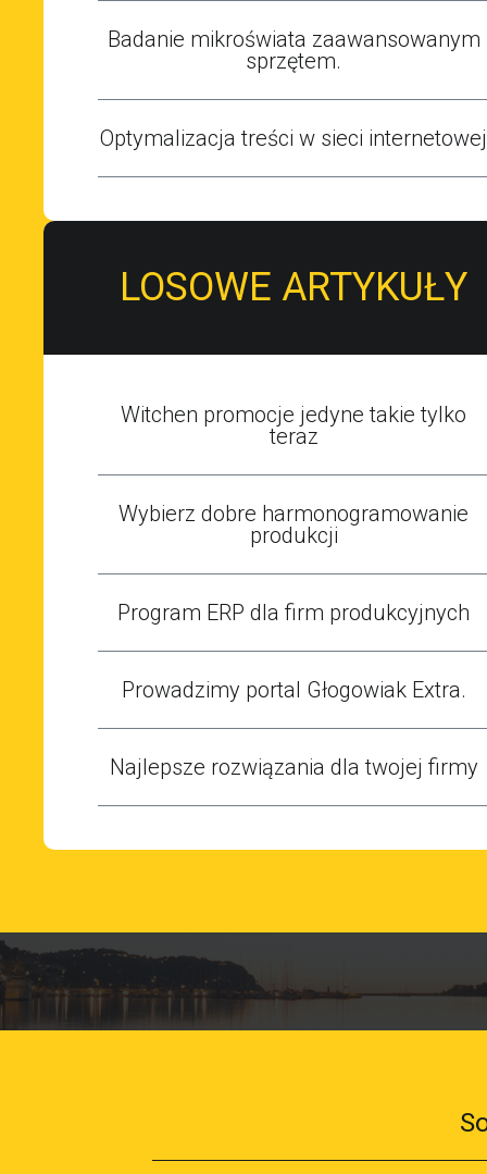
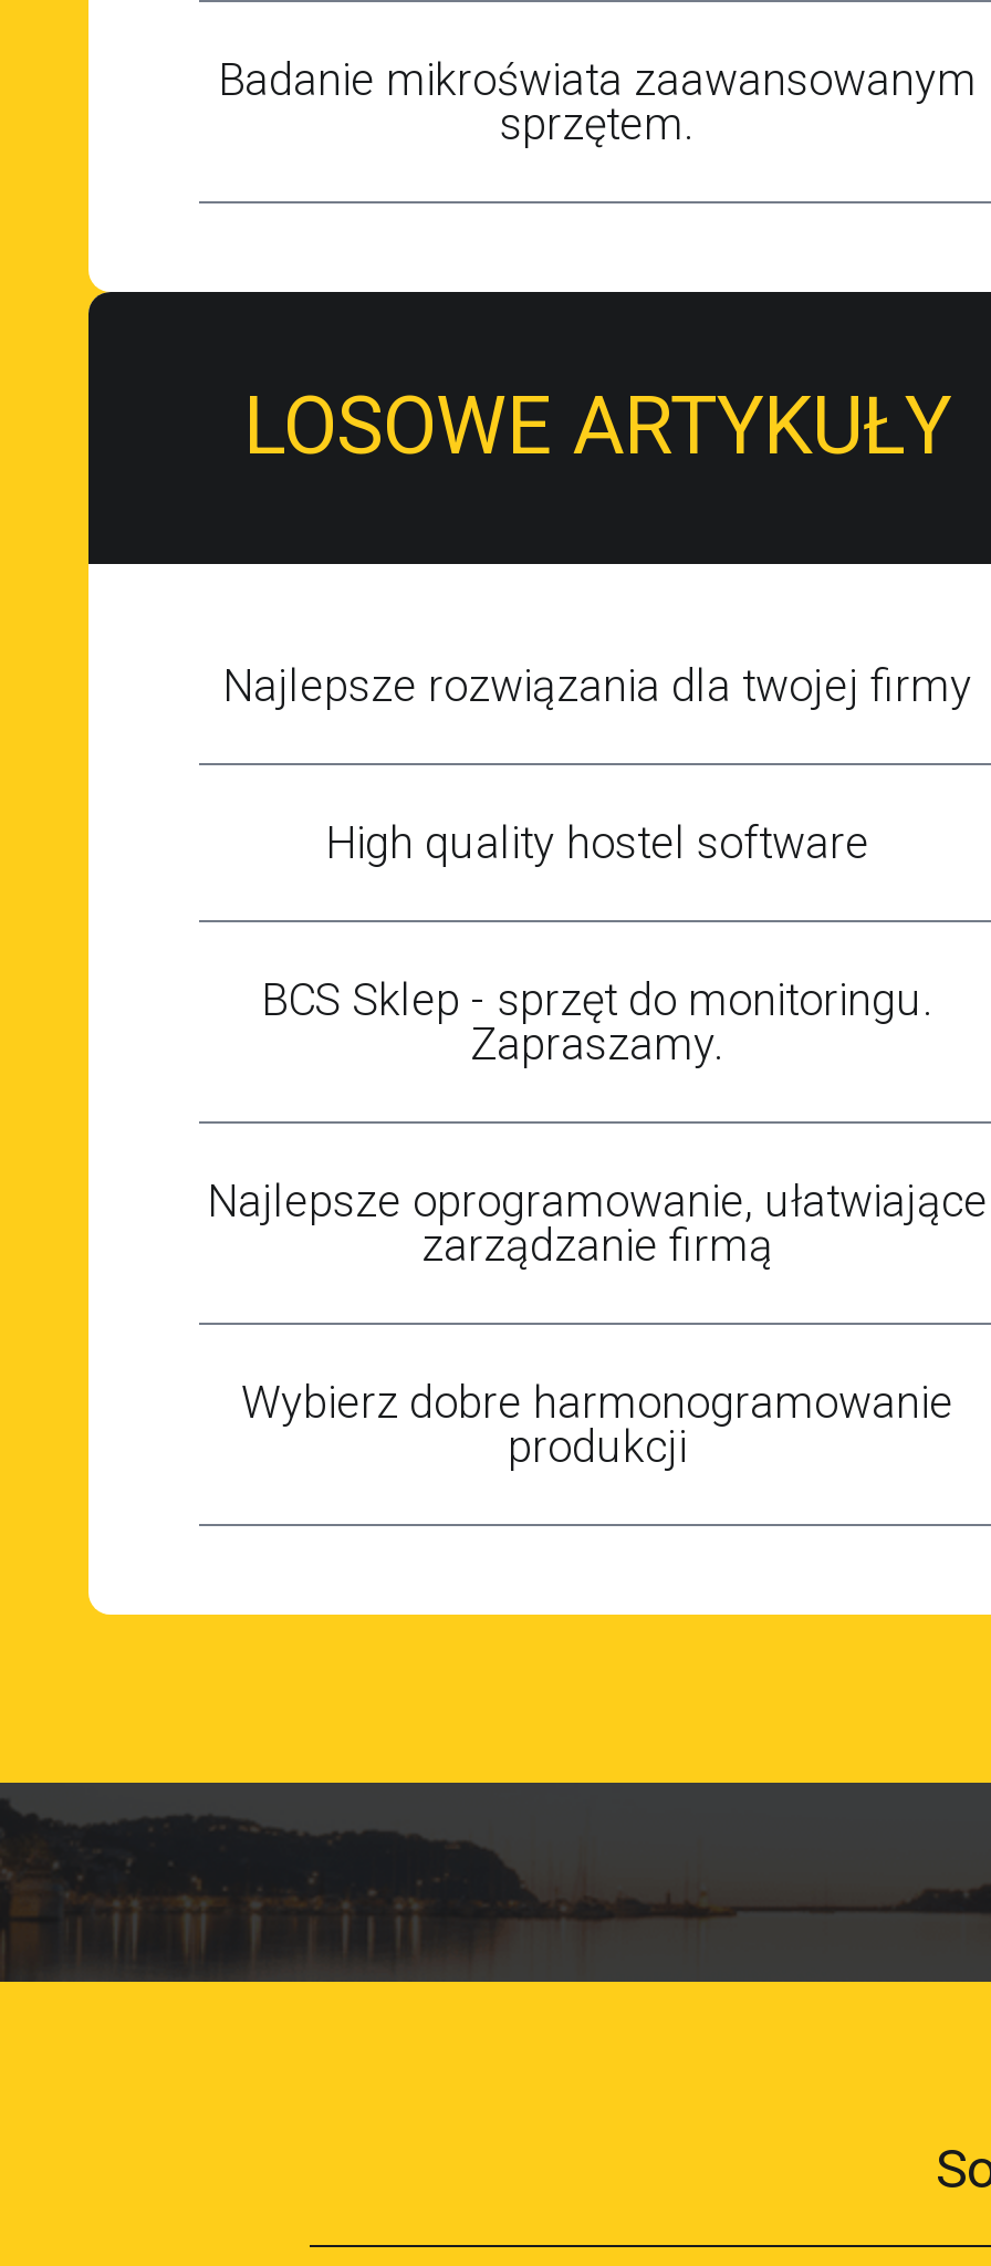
- Optymalizacja treści w sieci internetowej

moved up: LOSOWE ARTYKUŁY

- Witchen promocje jedyne takie tylko
- teraz
+ High quality hostel software
+ BCS Sklep - sprzęt do monitoringu.
+ Zapraszamy.
+ Najlepsze oprogramowanie, ułatwiające
+ zarządzanie firmą

moved down: Wybierz dobre harmonogramowanie | produkcji

- Program ERP dla firm produkcyjnych
- Prowadzimy portal Głogowiak Extra.

moved up: Najlepsze rozwiązania dla twojej firmy
